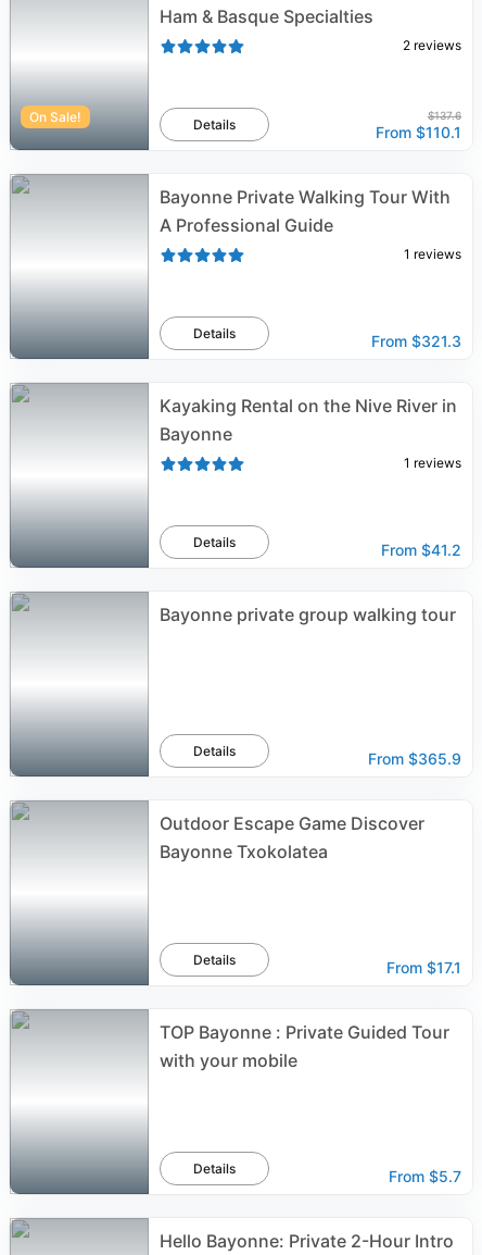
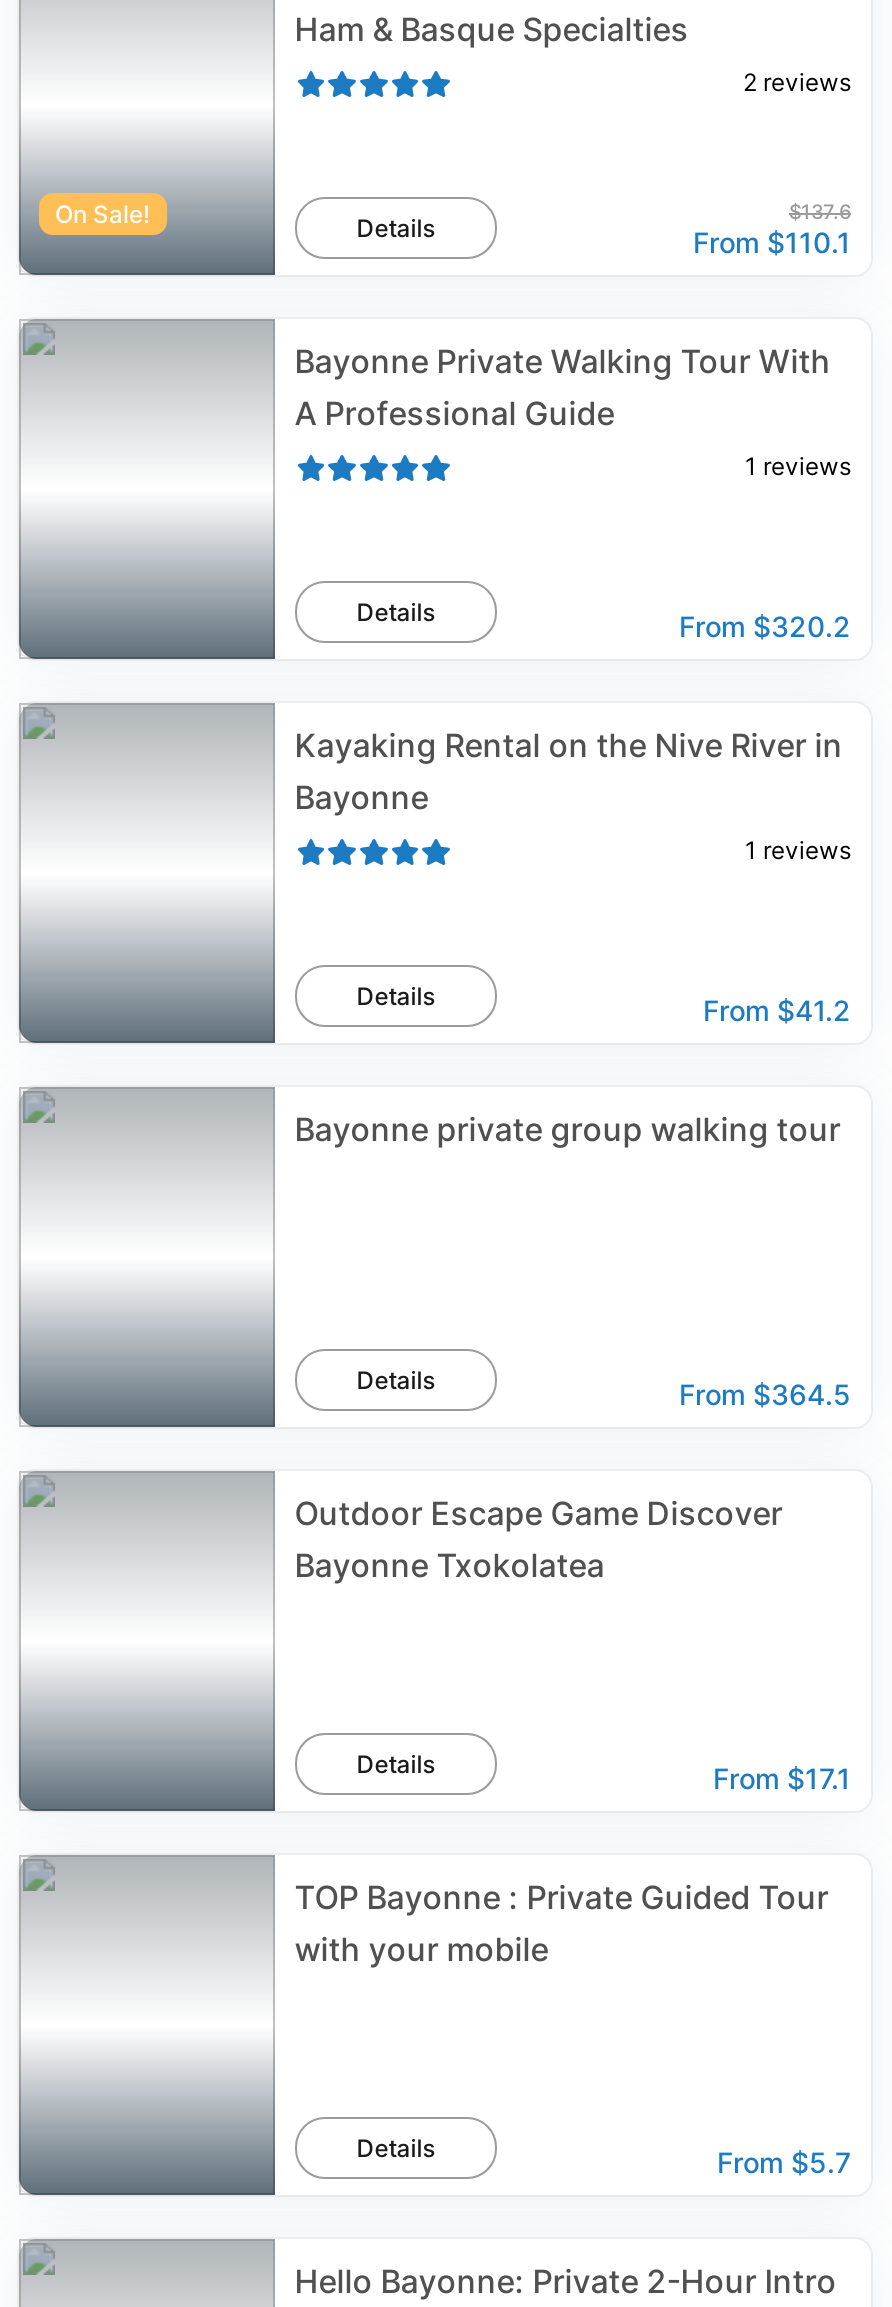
- From $321.3
+ From $320.2

- From $365.9
+ From $364.5
